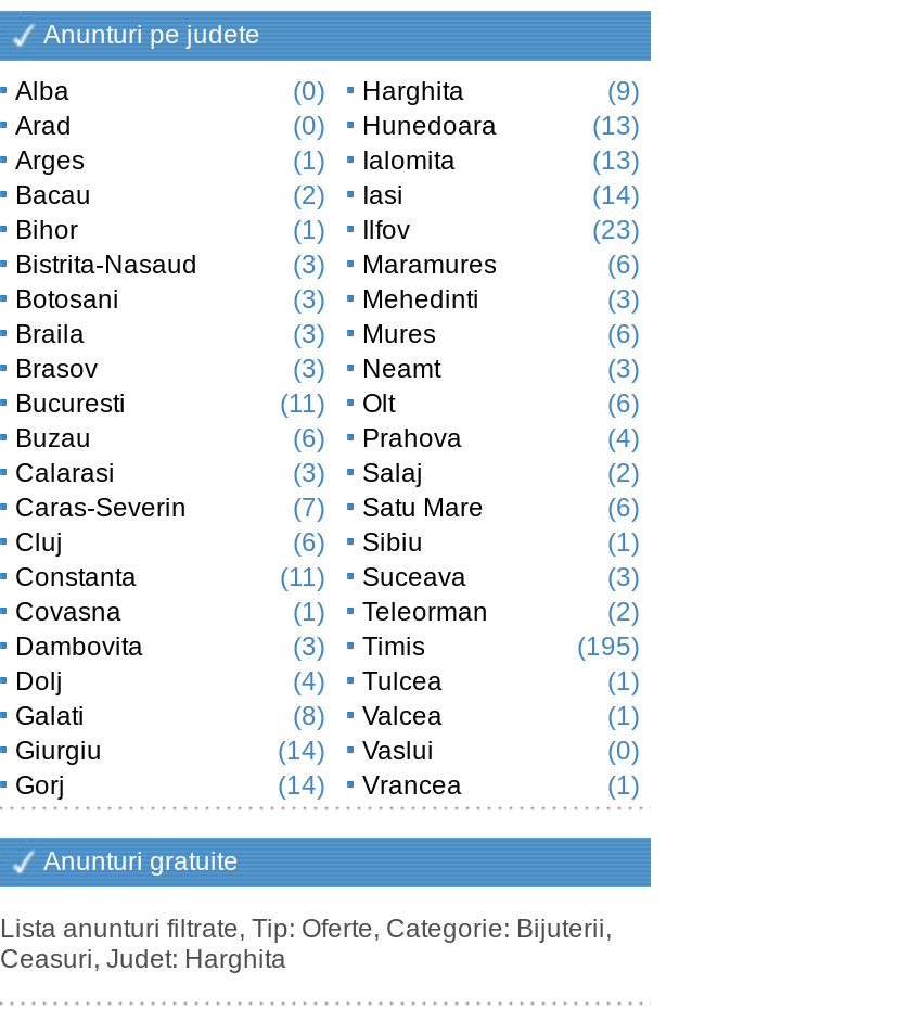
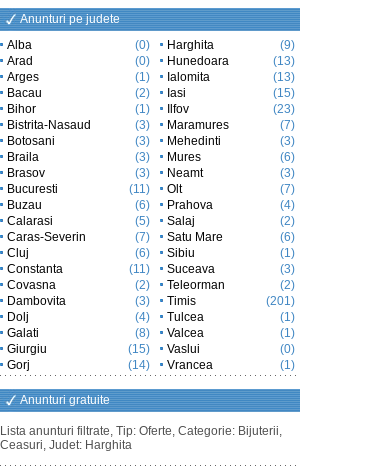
- (14)
+ (15)

- (6)
+ (7)

- (6)
+ (7)

- (3) Salaj
+ (5) Salaj

- (1) Teleorman
+ (2) Teleorman

- (195)
+ (201)

- (14) Vaslui
+ (15) Vaslui
